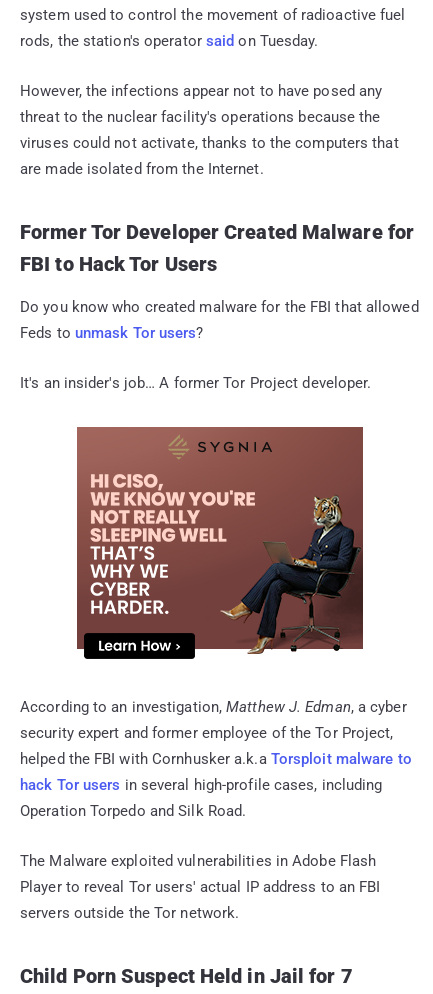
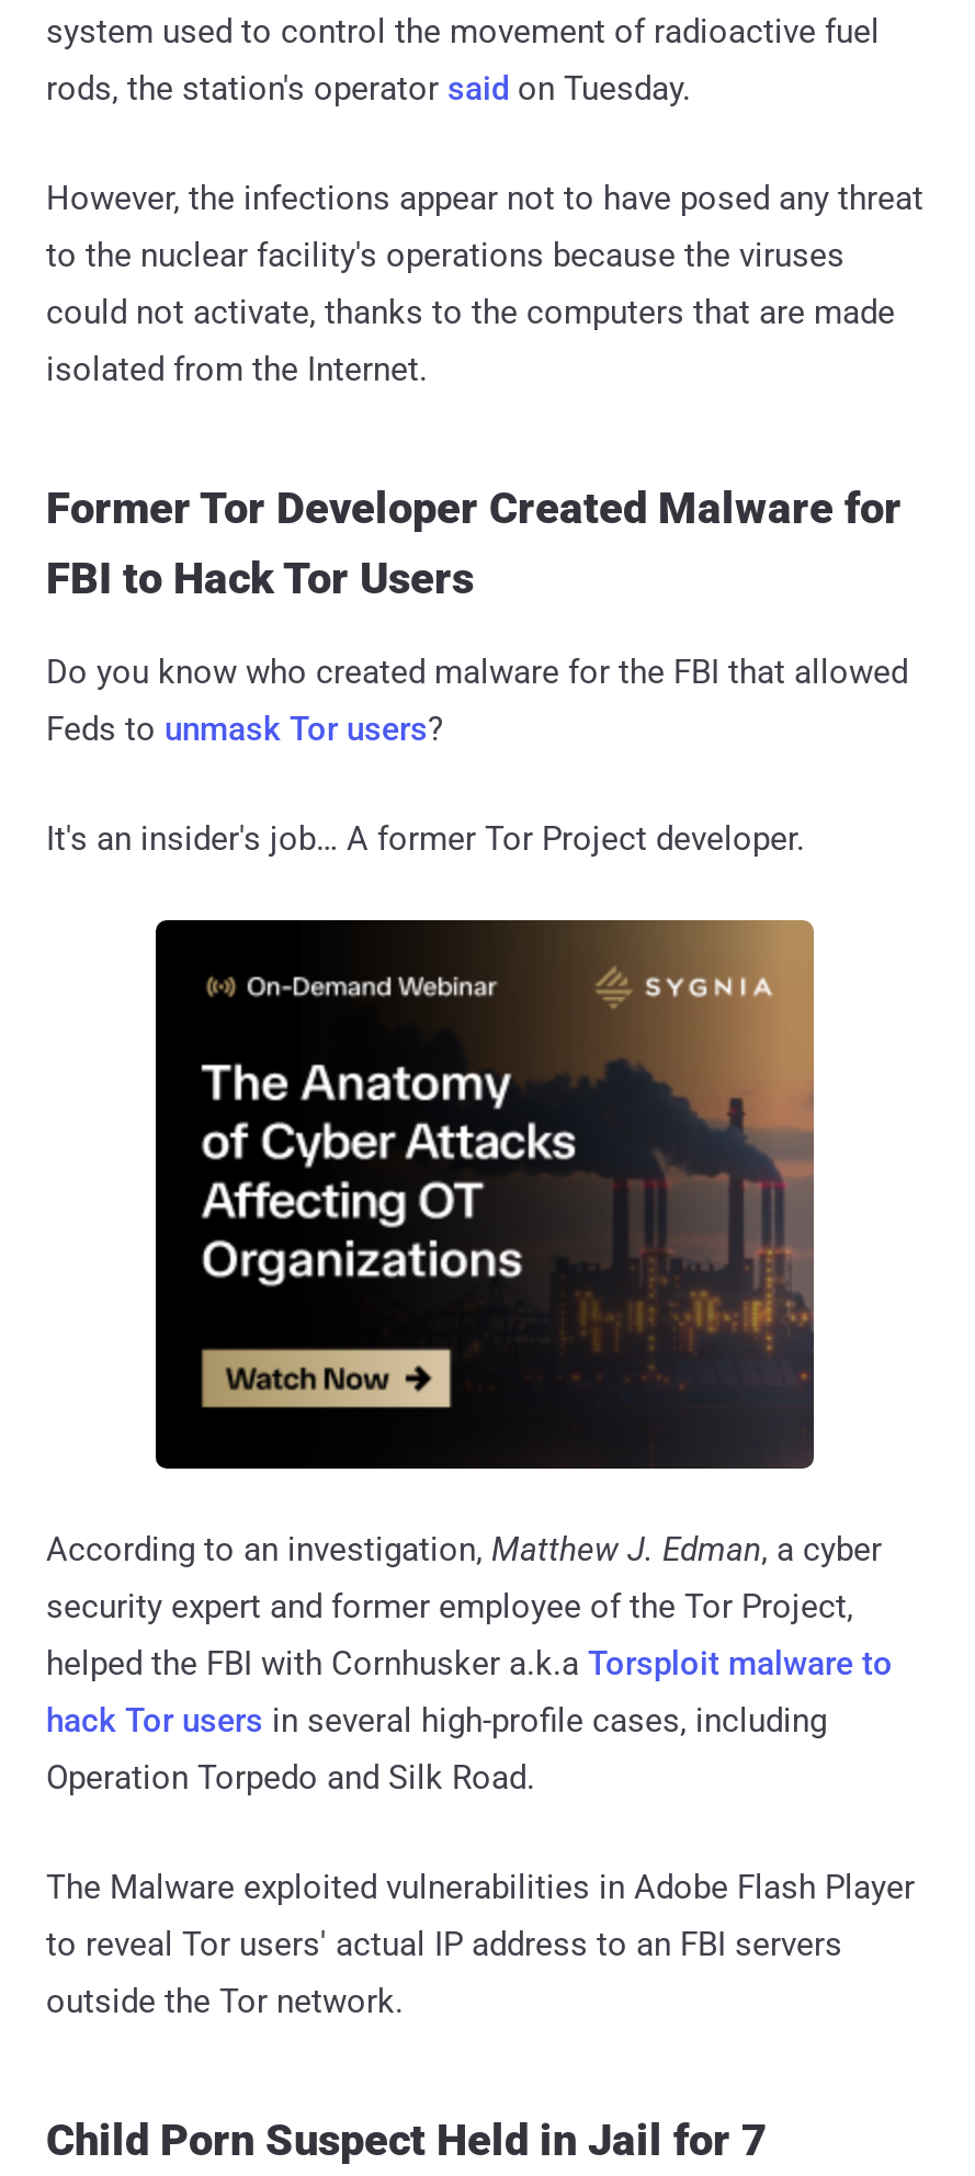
- [image]
+ [image]
